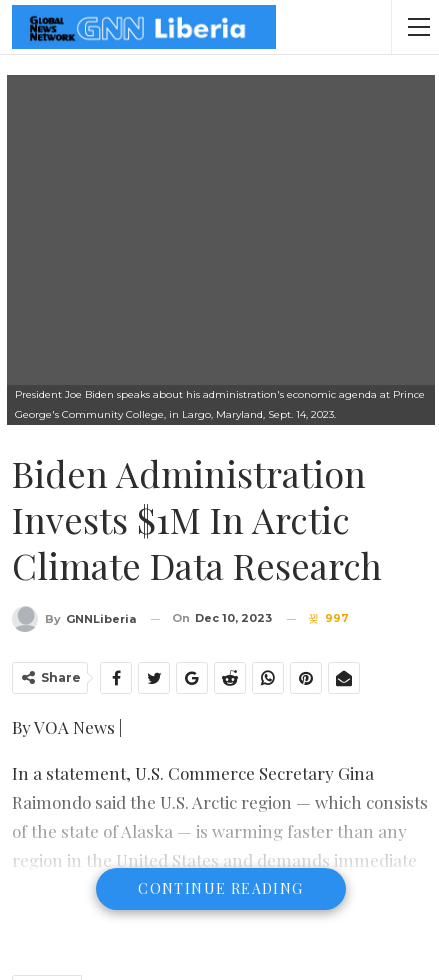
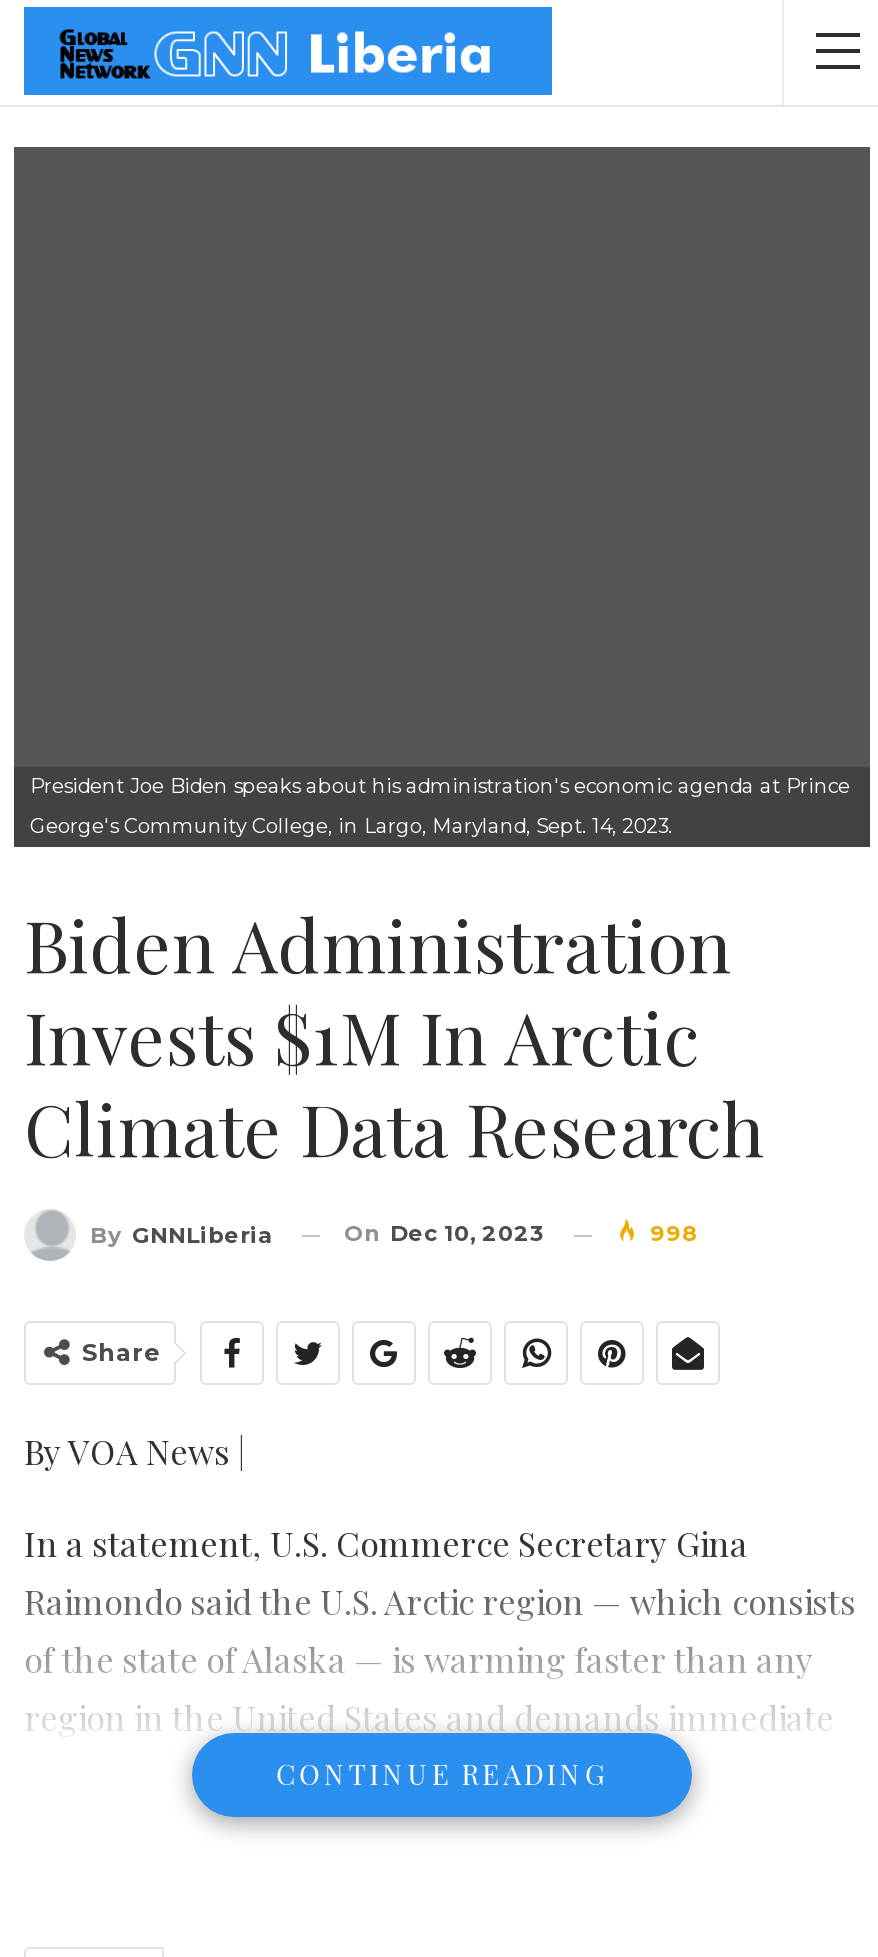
- 997
+ 998
